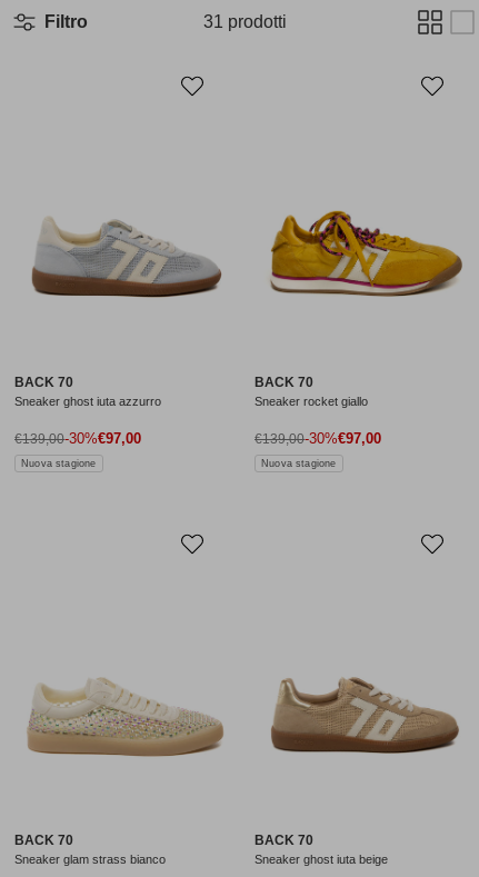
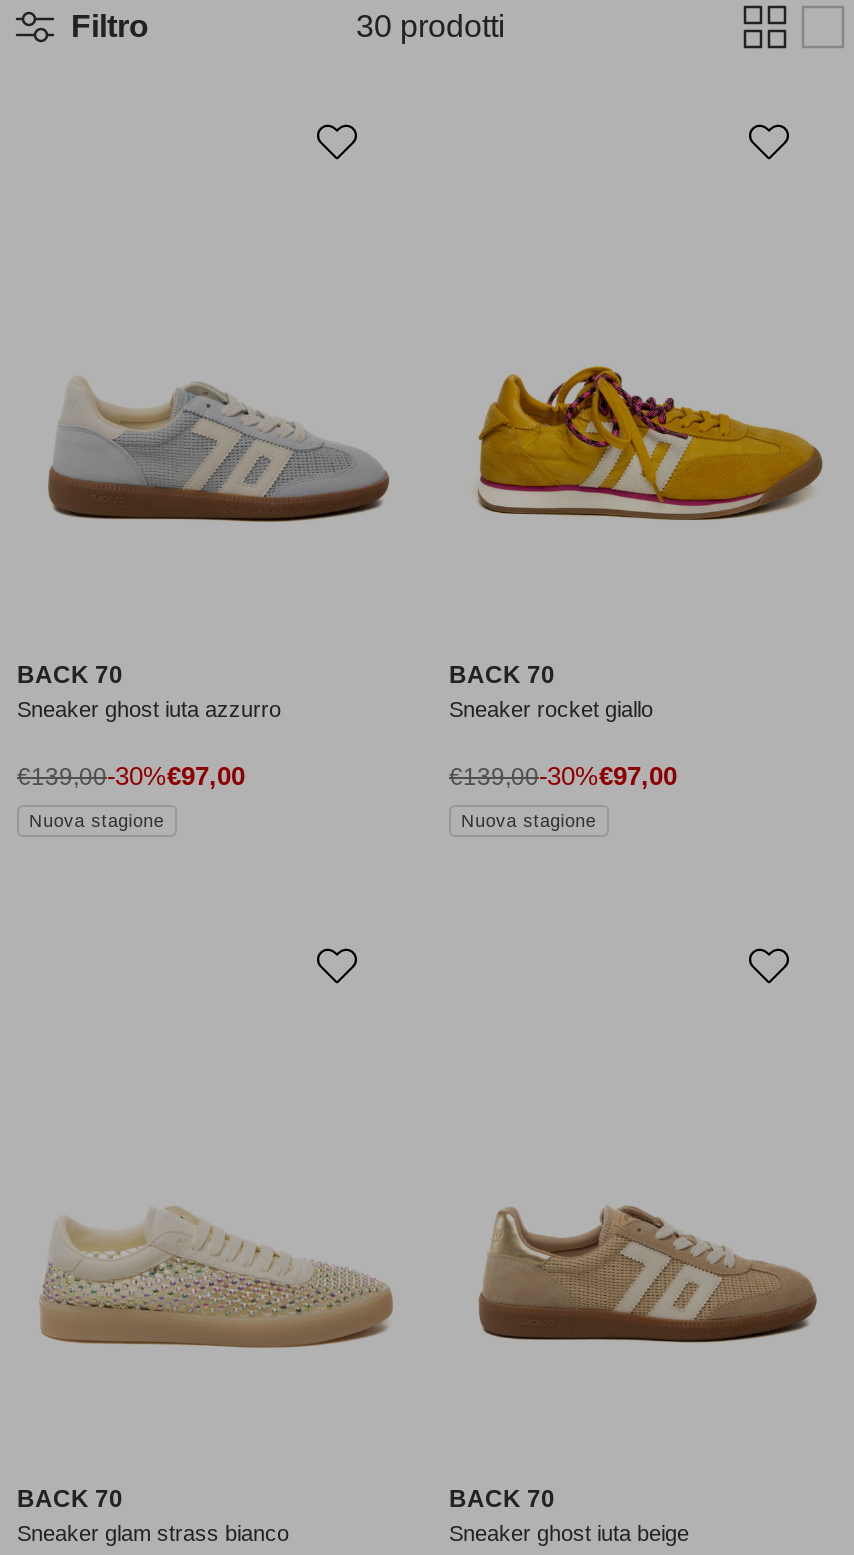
- 31 prodotti
+ 30 prodotti
